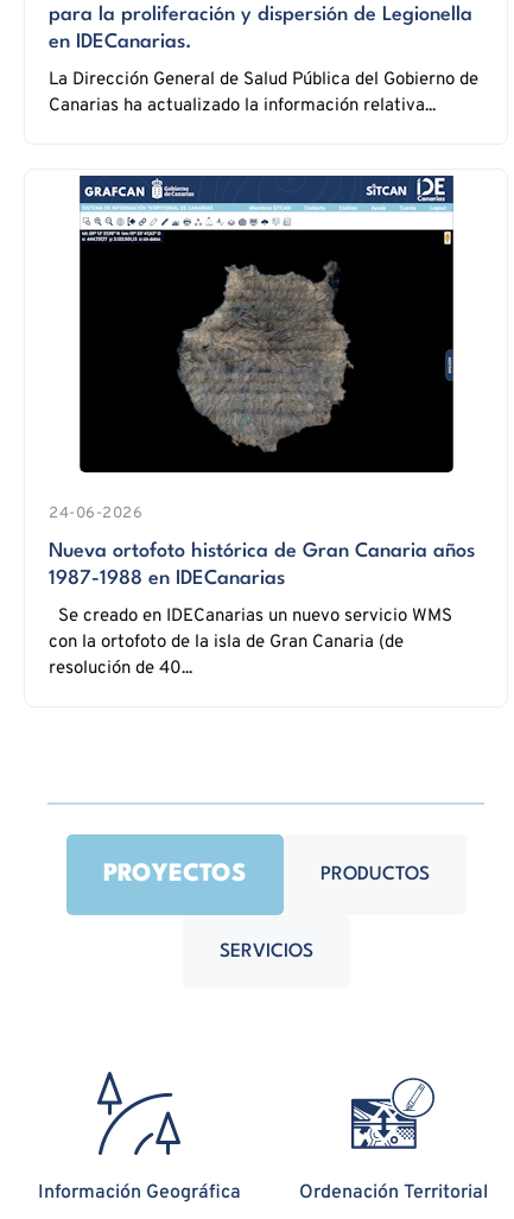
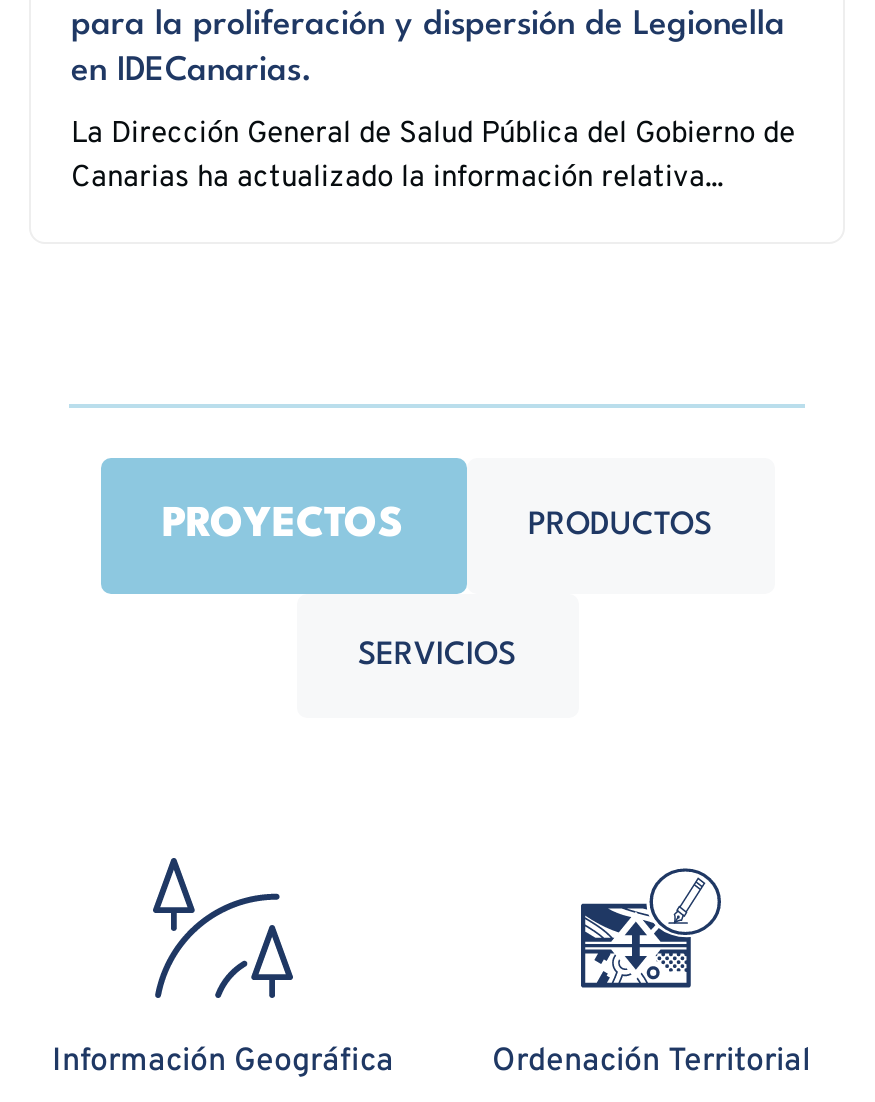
- [image]
- 24-06-2026
- Nueva ortofoto histórica de Gran Canaria años
- 1987-1988 en IDECanarias
- Se creado en IDECanarias un nuevo servicio WMS
- con la ortofoto de la isla de Gran Canaria (de
- resolución de 40...
